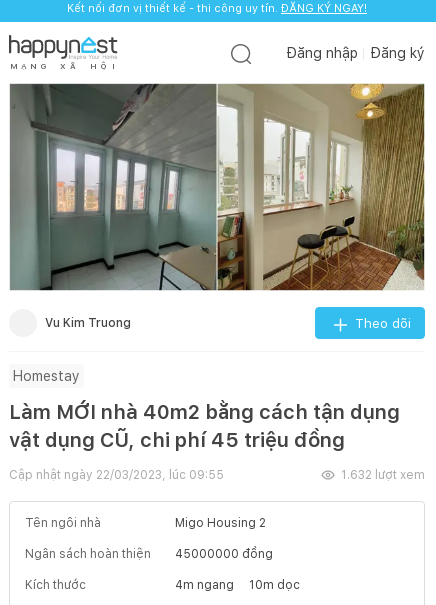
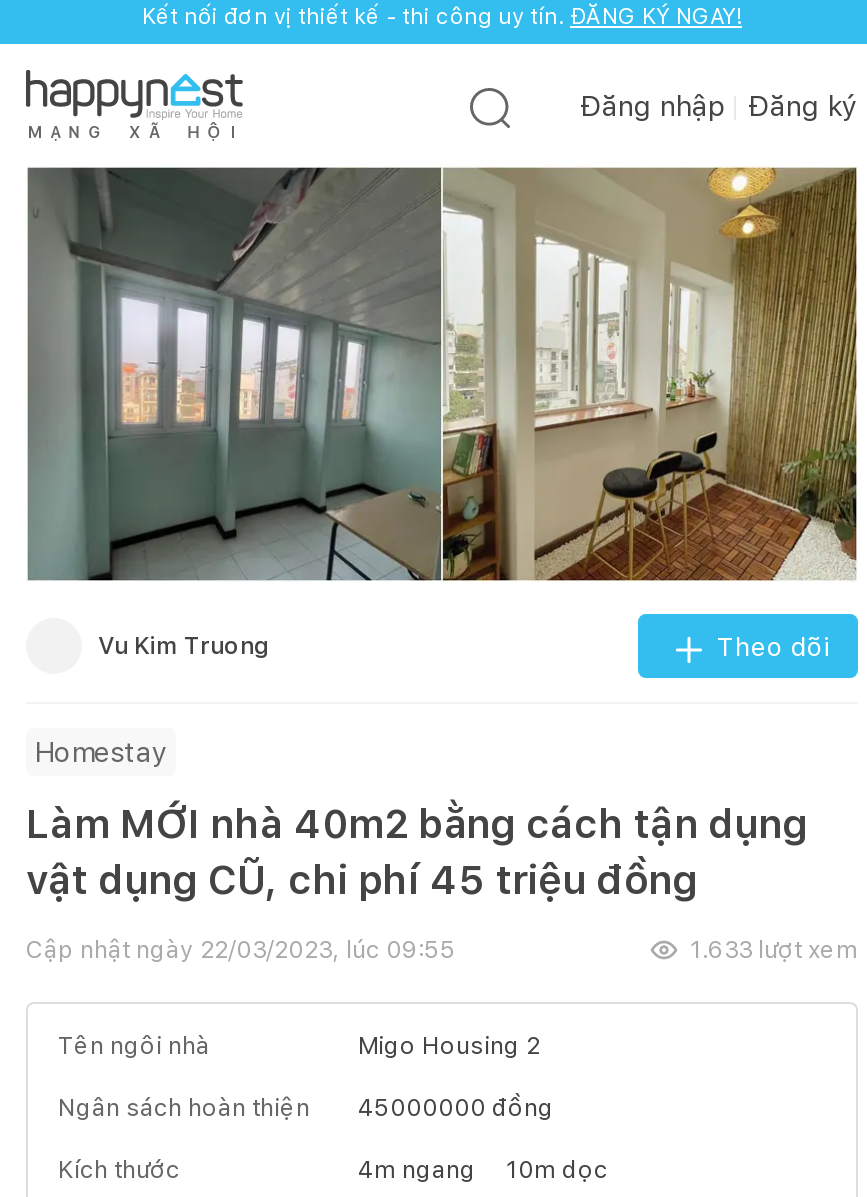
- 1.632 lượt xem
+ 1.633 lượt xem
